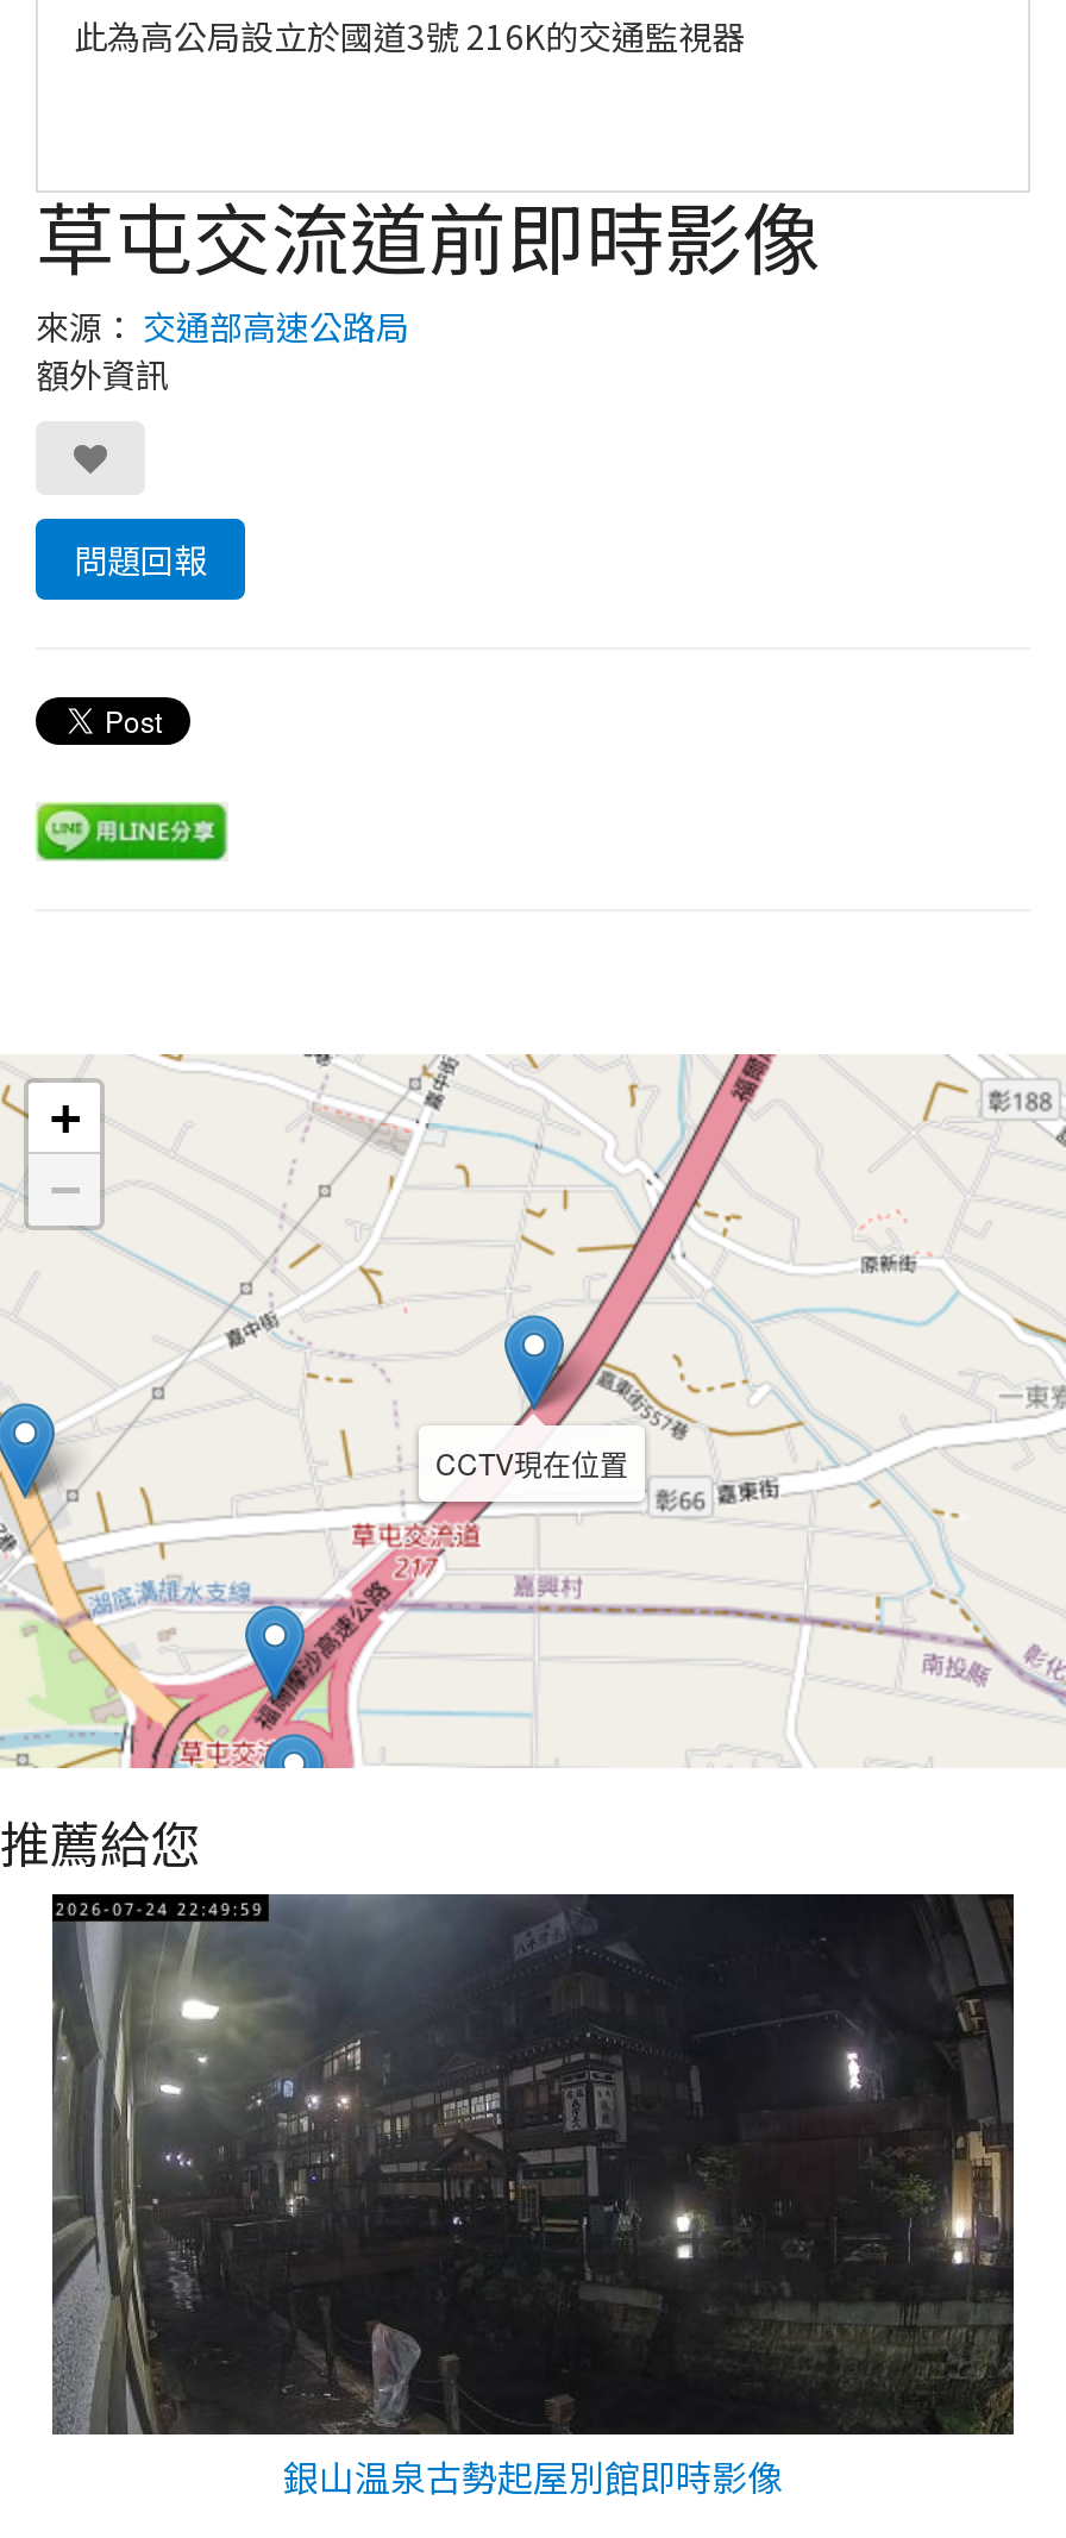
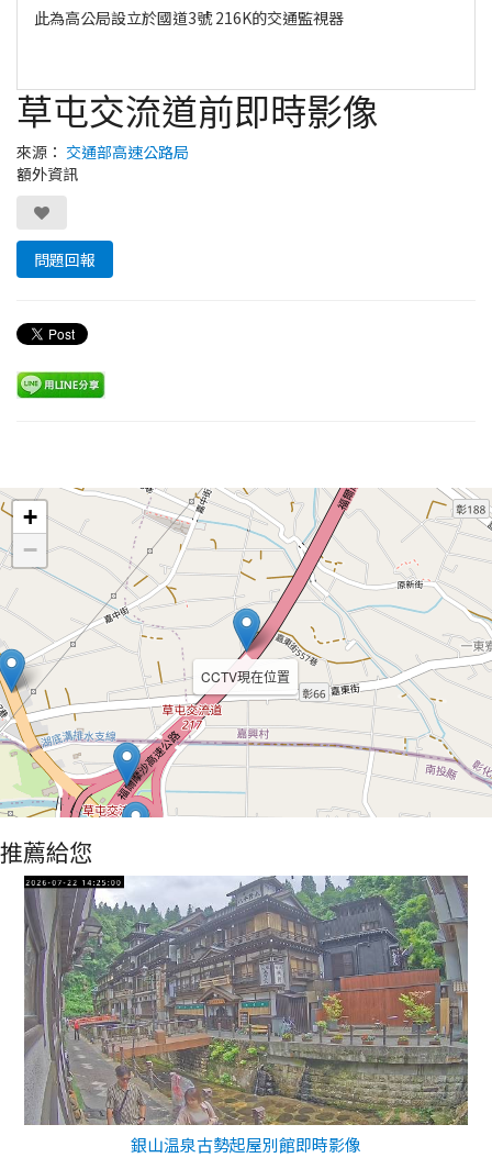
- [image]
+ [image]
